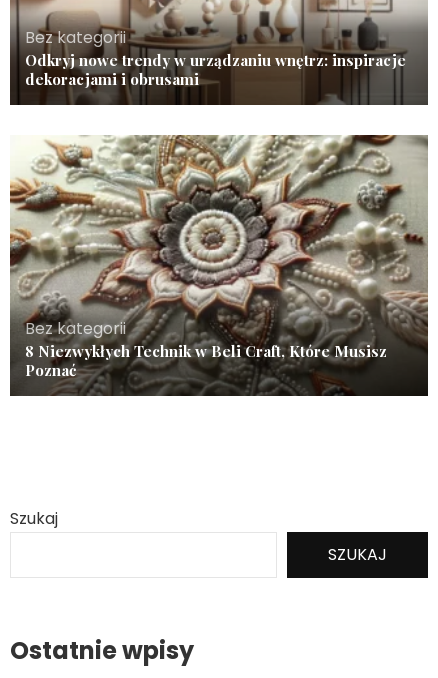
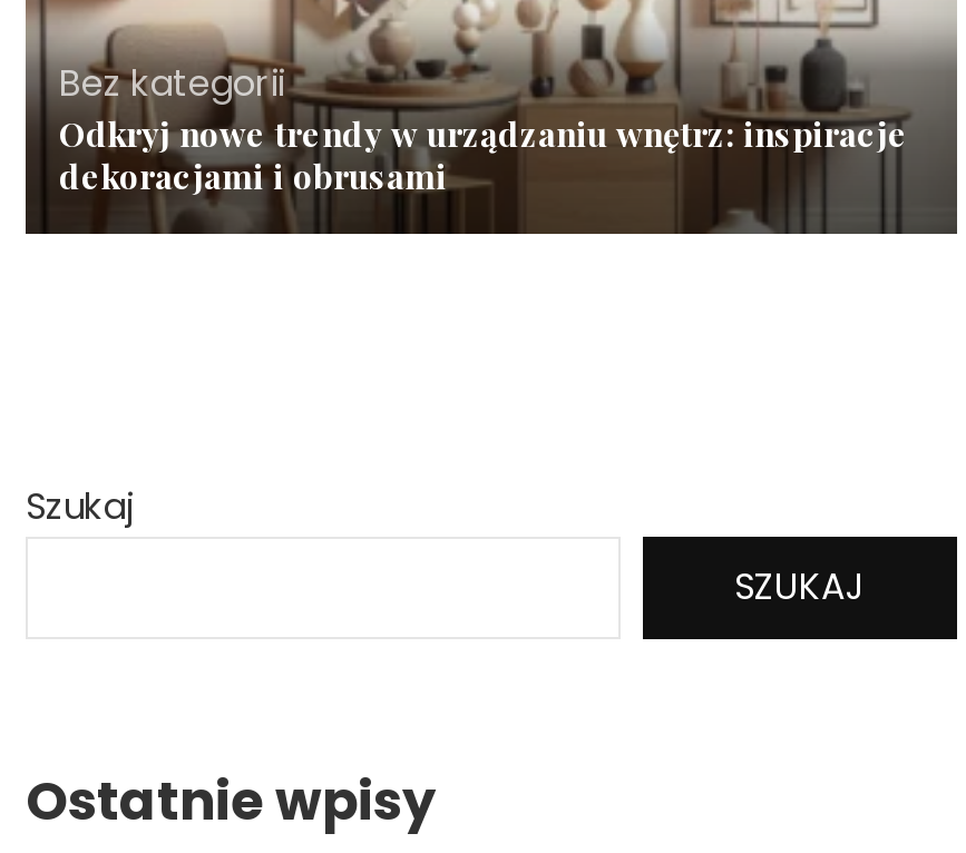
- [image]
- Bez kategorii
- 8 Niezwykłych Technik w Beli Craft, Które Musisz
- Poznać
